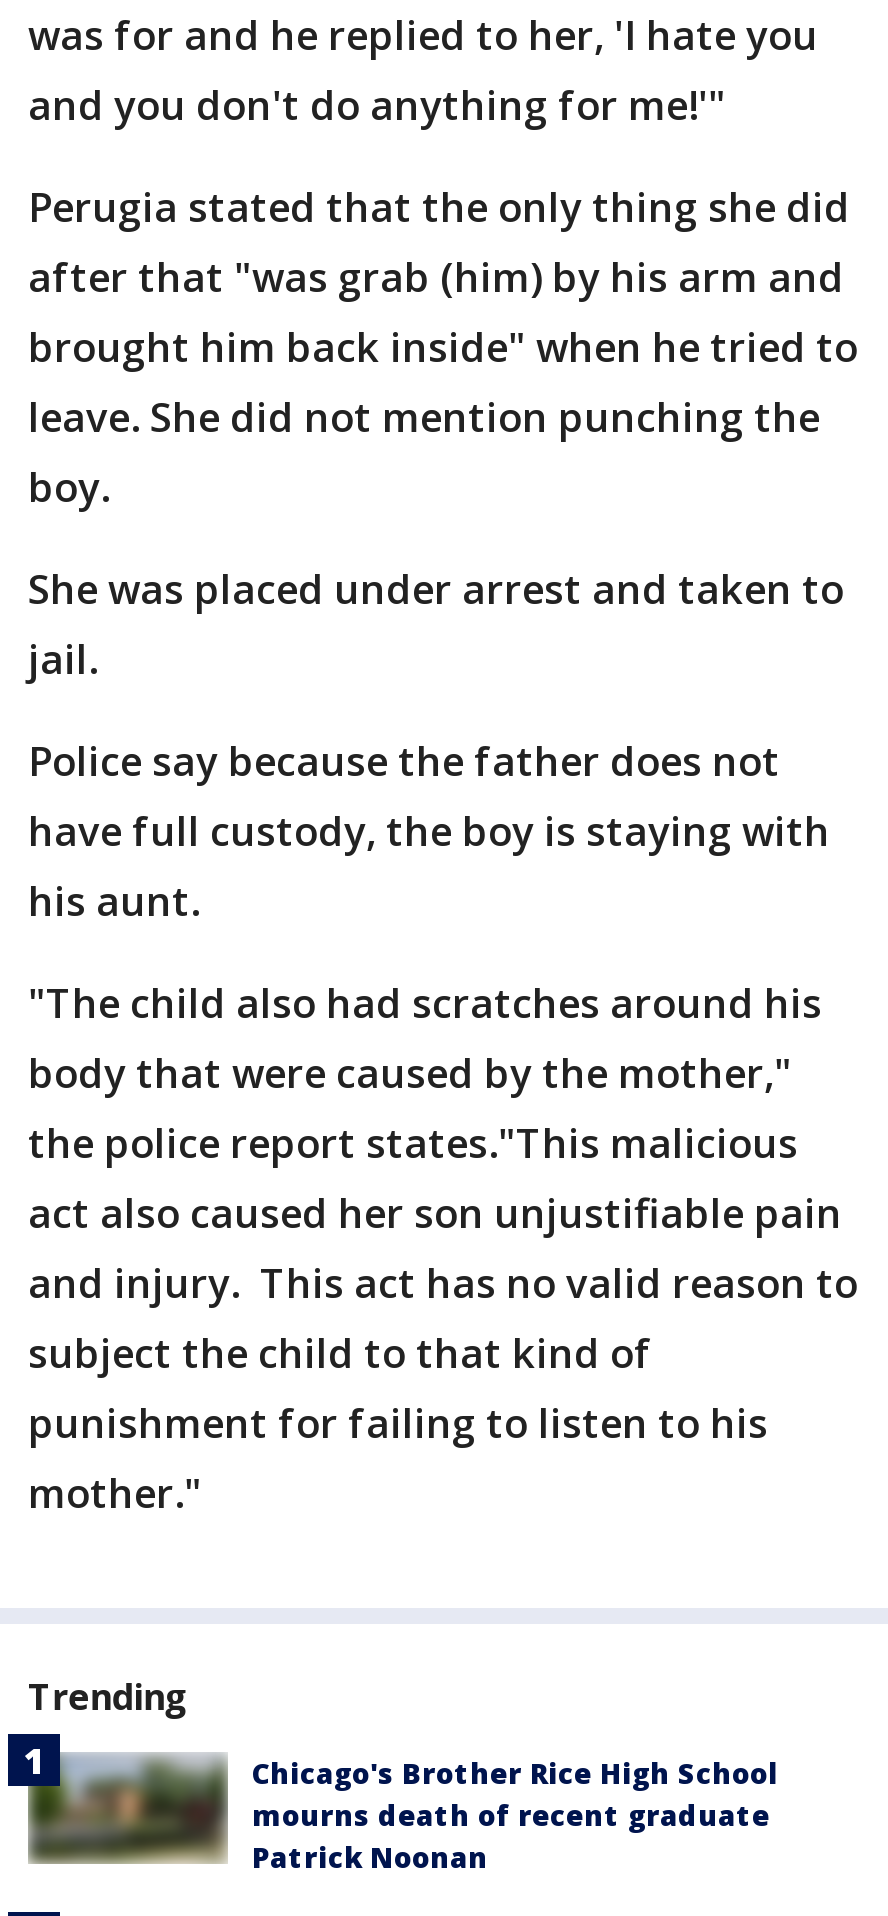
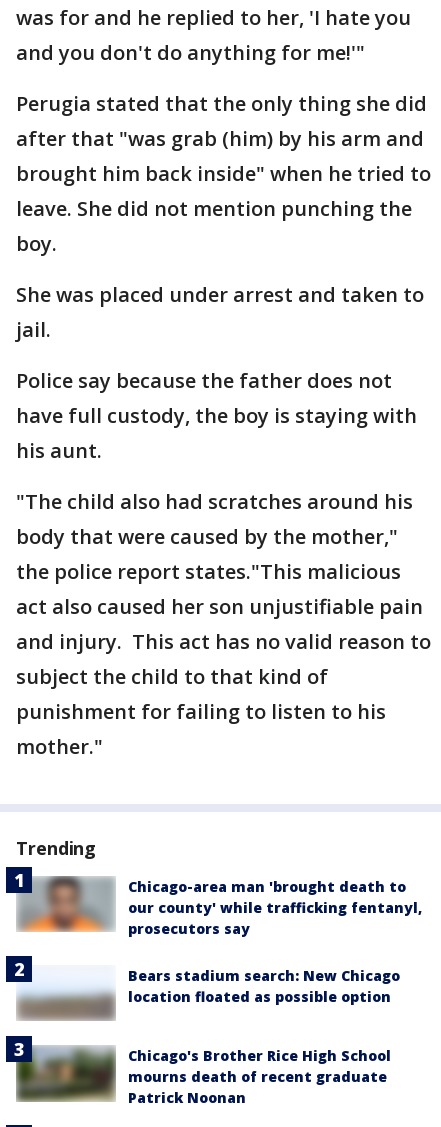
+ [image]

+ [image]
+ Chicago-area man 'brought death to
+ our county' while trafficking fentanyl,
+ prosecutors say
+ Bears stadium search: New Chicago
+ location floated as possible option
